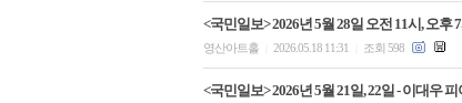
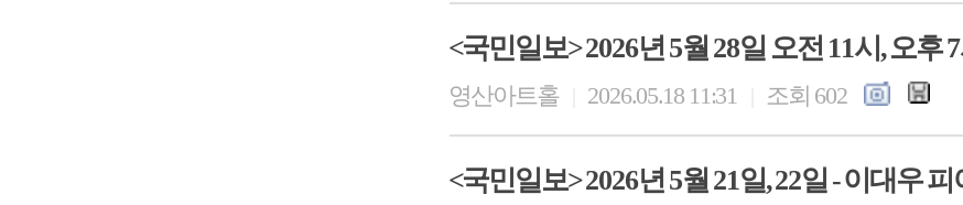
- 영산아트홀 2026.05.18 11:31 조회 598
+ 영산아트홀 2026.05.18 11:31 조회 602
